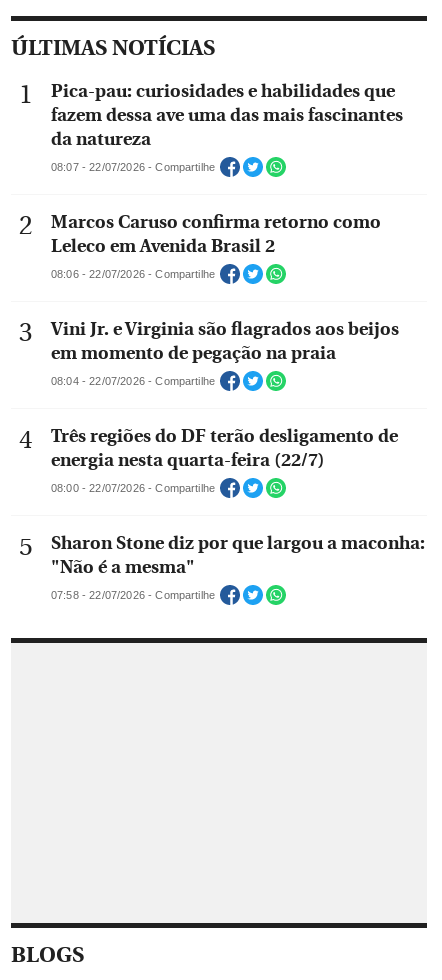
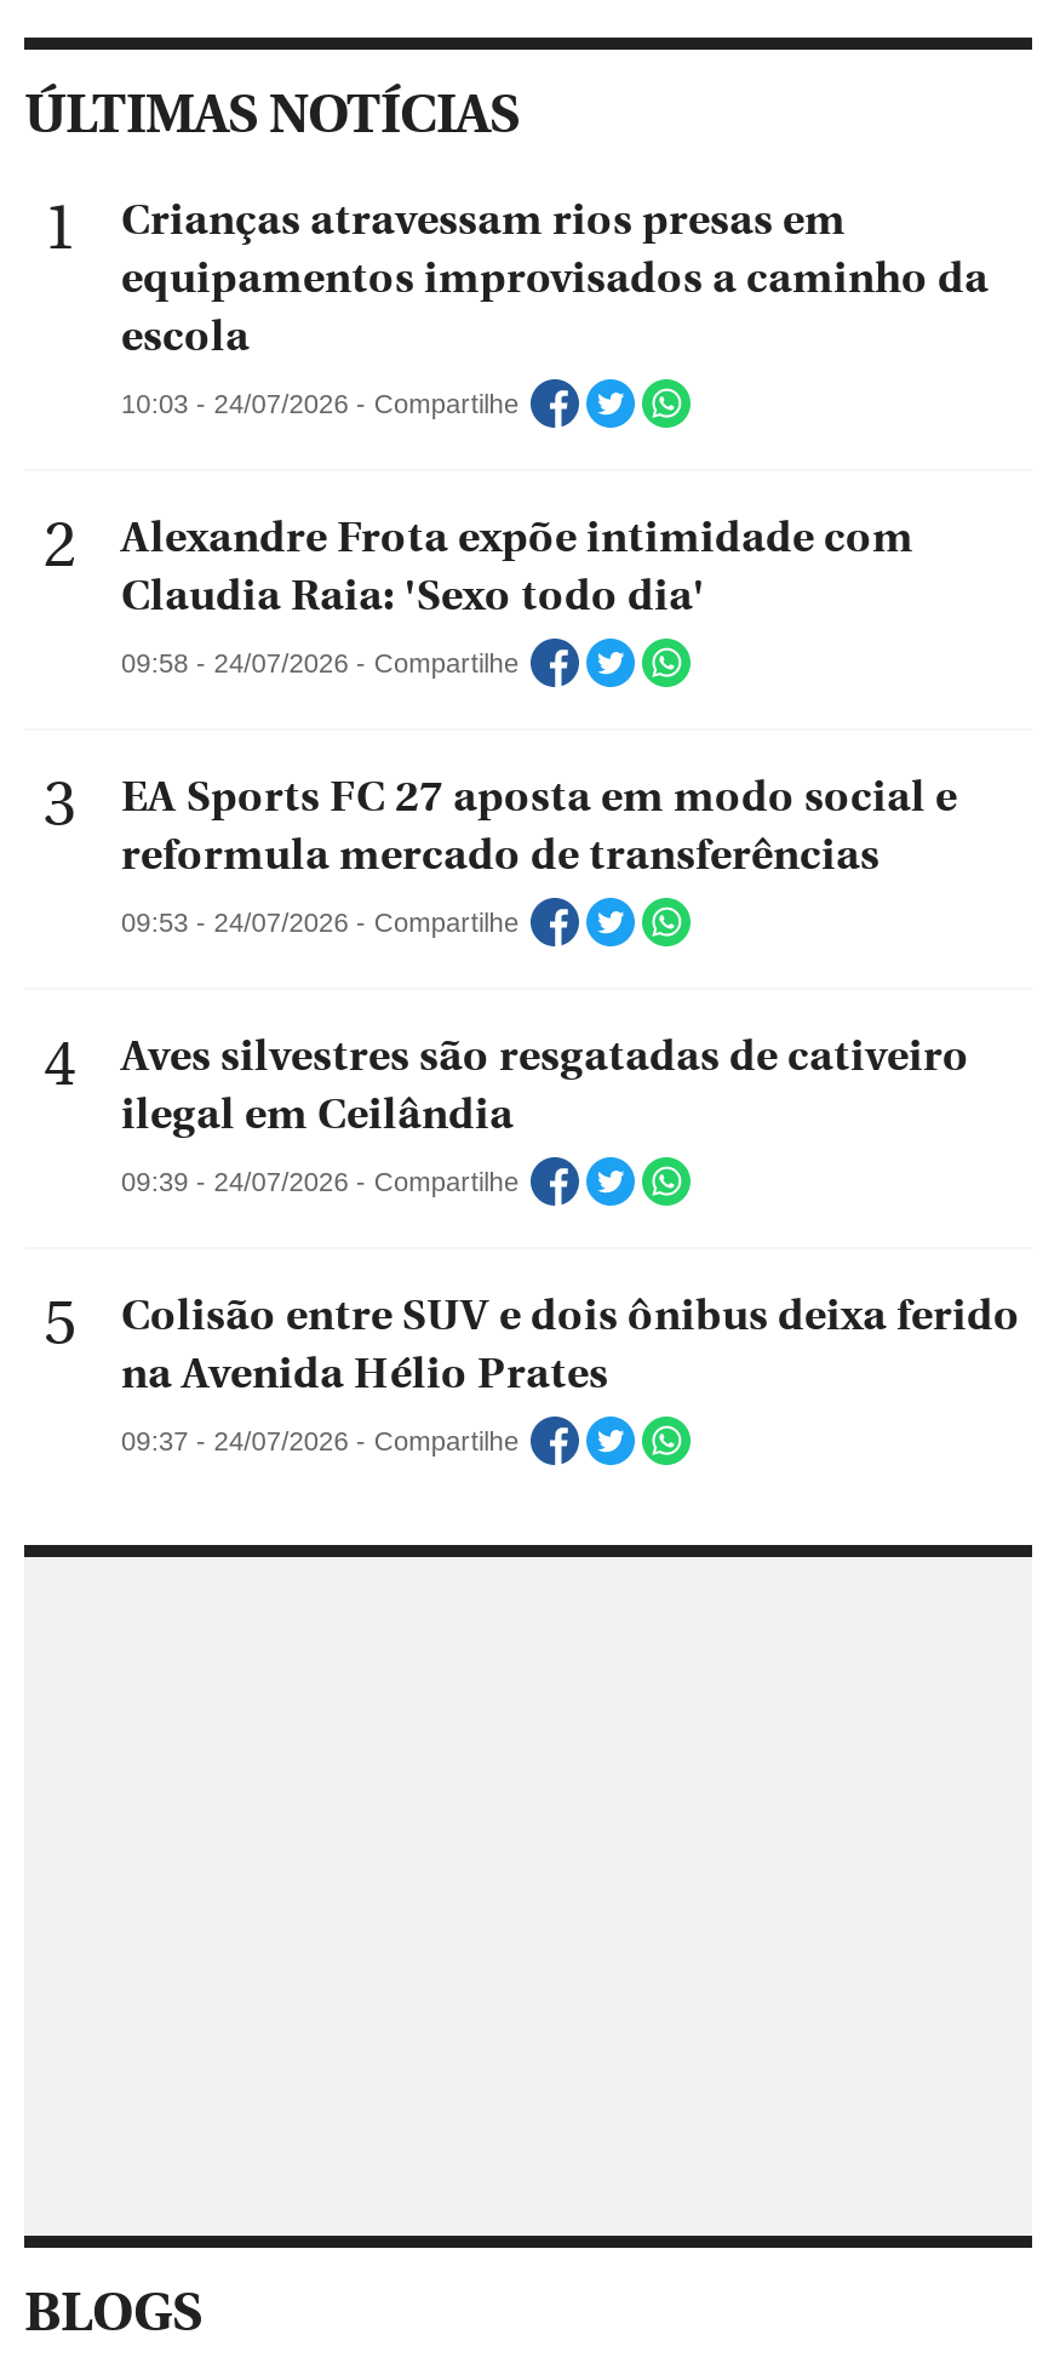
- Pica-pau: curiosidades e habilidades que
- fazem dessa ave uma das mais fascinantes
- da natureza
+ Crianças atravessam rios presas em
+ equipamentos improvisados a caminho da
+ escola

- 08:07 - 22/07/2026 - Compartilhe
+ 10:03 - 24/07/2026 - Compartilhe

- Marcos Caruso confirma retorno como
- Leleco em Avenida Brasil 2
+ Alexandre Frota expõe intimidade com
+ Claudia Raia: 'Sexo todo dia'

- 08:06 - 22/07/2026 - Compartilhe
+ 09:58 - 24/07/2026 - Compartilhe

- Vini Jr. e Virginia são flagrados aos beijos
- em momento de pegação na praia
+ EA Sports FC 27 aposta em modo social e
+ reformula mercado de transferências

- 08:04 - 22/07/2026 - Compartilhe
+ 09:53 - 24/07/2026 - Compartilhe

- Três regiões do DF terão desligamento de
- energia nesta quarta-feira (22/7)
+ Aves silvestres são resgatadas de cativeiro
+ ilegal em Ceilândia

- 08:00 - 22/07/2026 - Compartilhe
+ 09:39 - 24/07/2026 - Compartilhe

- Sharon Stone diz por que largou a maconha:
- "Não é a mesma"
+ Colisão entre SUV e dois ônibus deixa ferido
+ na Avenida Hélio Prates

- 07:58 - 22/07/2026 - Compartilhe
+ 09:37 - 24/07/2026 - Compartilhe
